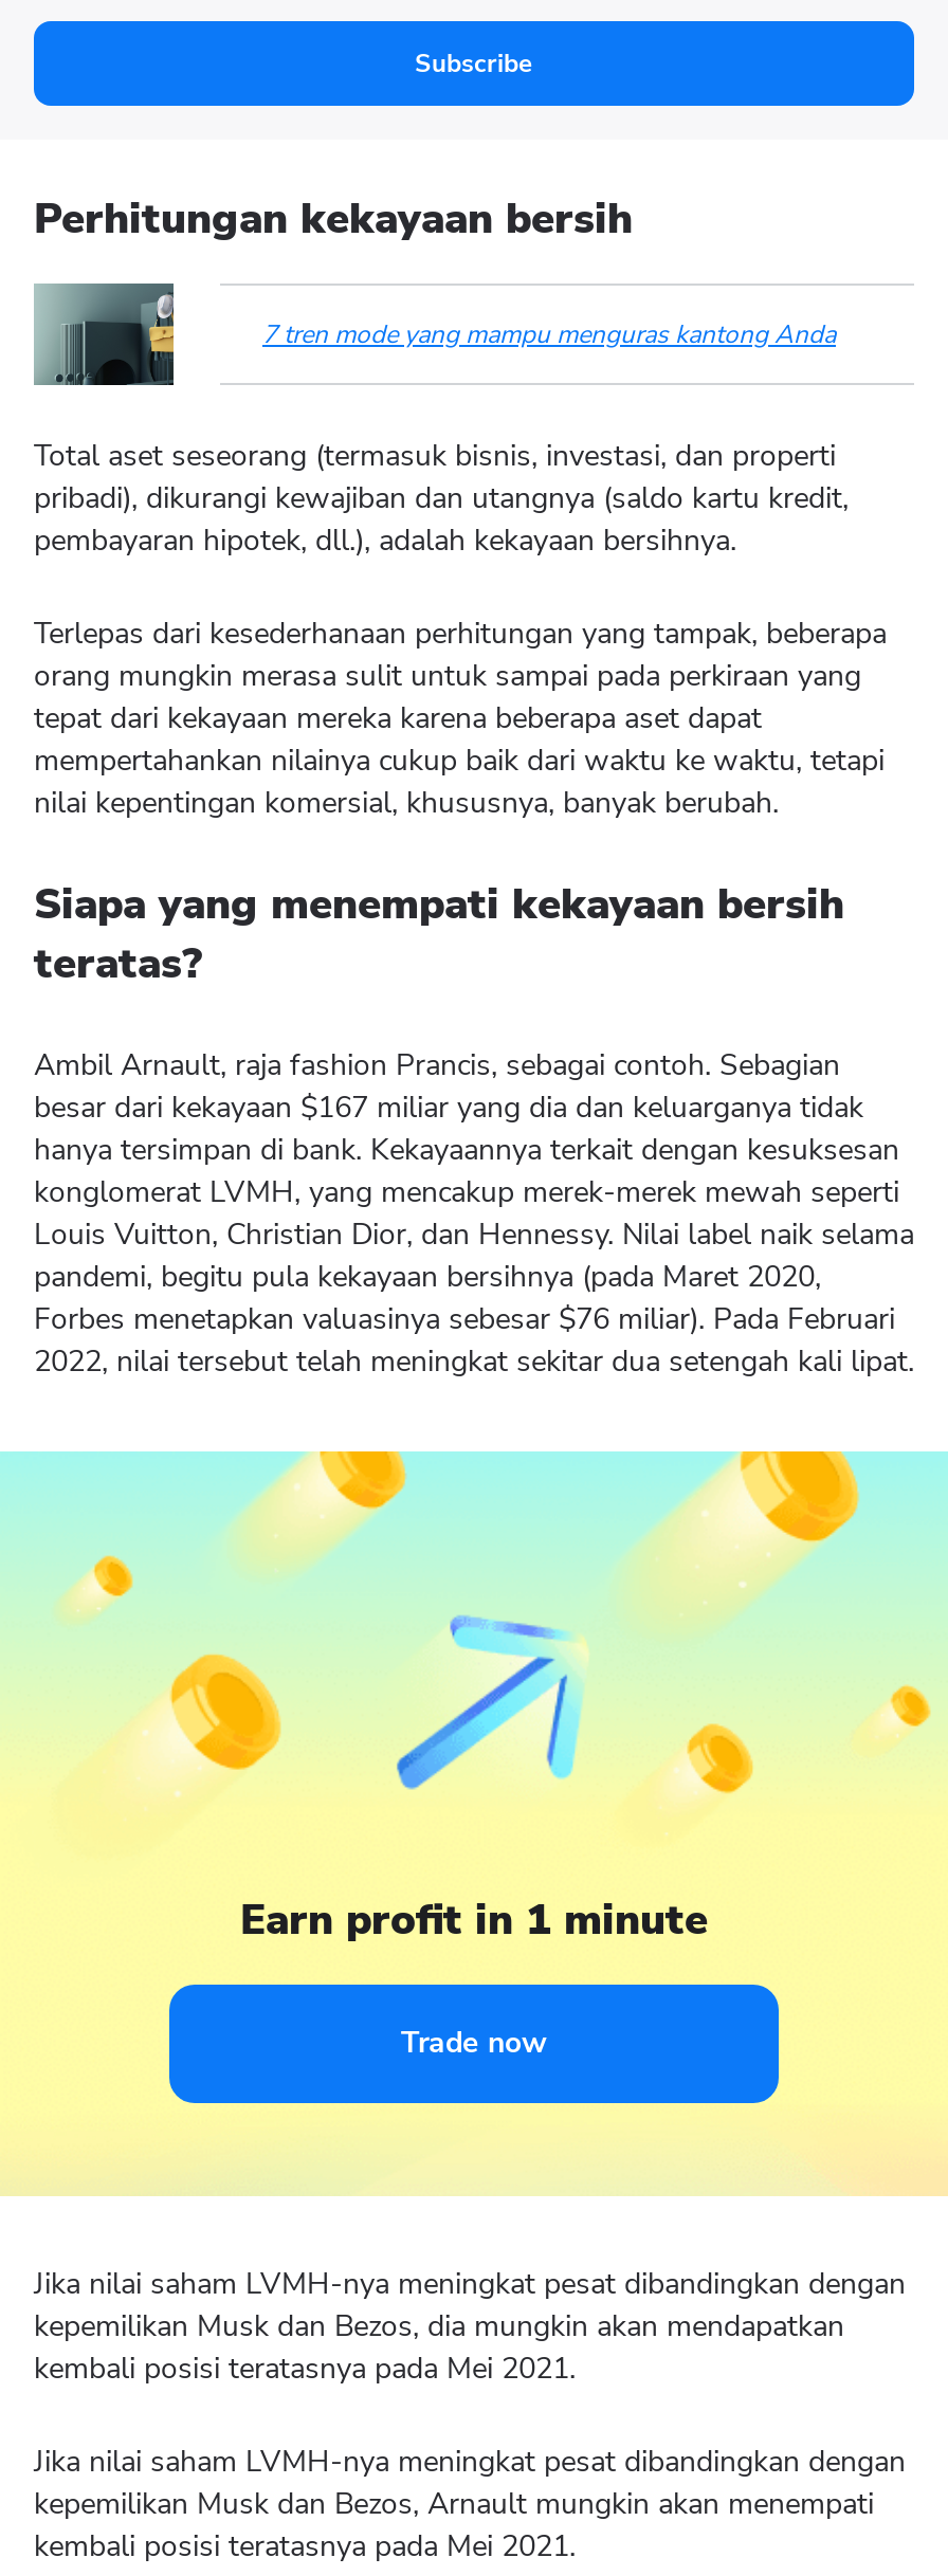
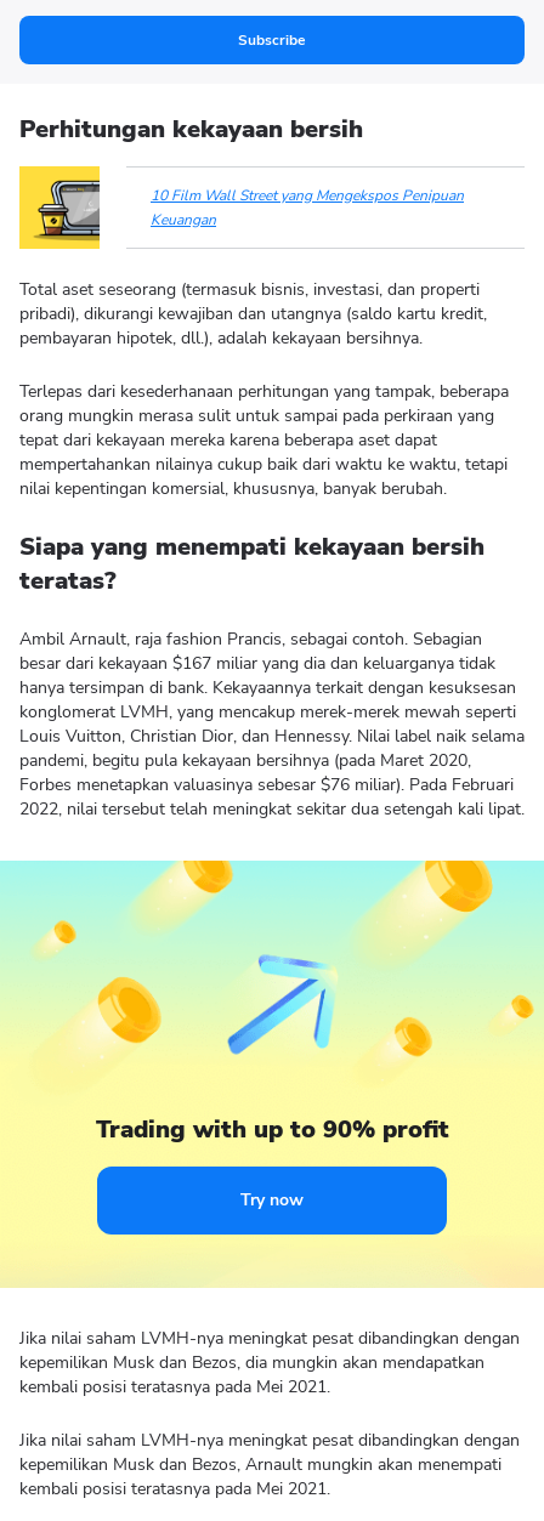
- [image]
+ [image]

- 7 tren mode yang mampu menguras kantong Anda
+ 10 Film Wall Street yang Mengekspos Penipuan
+ Keuangan

- Earn profit in 1 minute
+ Trading with up to 90% profit

- Trade now
+ Try now
